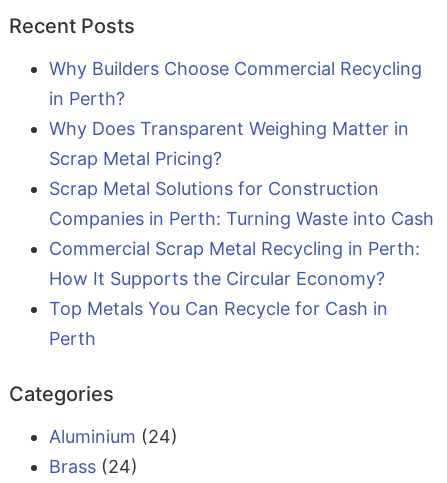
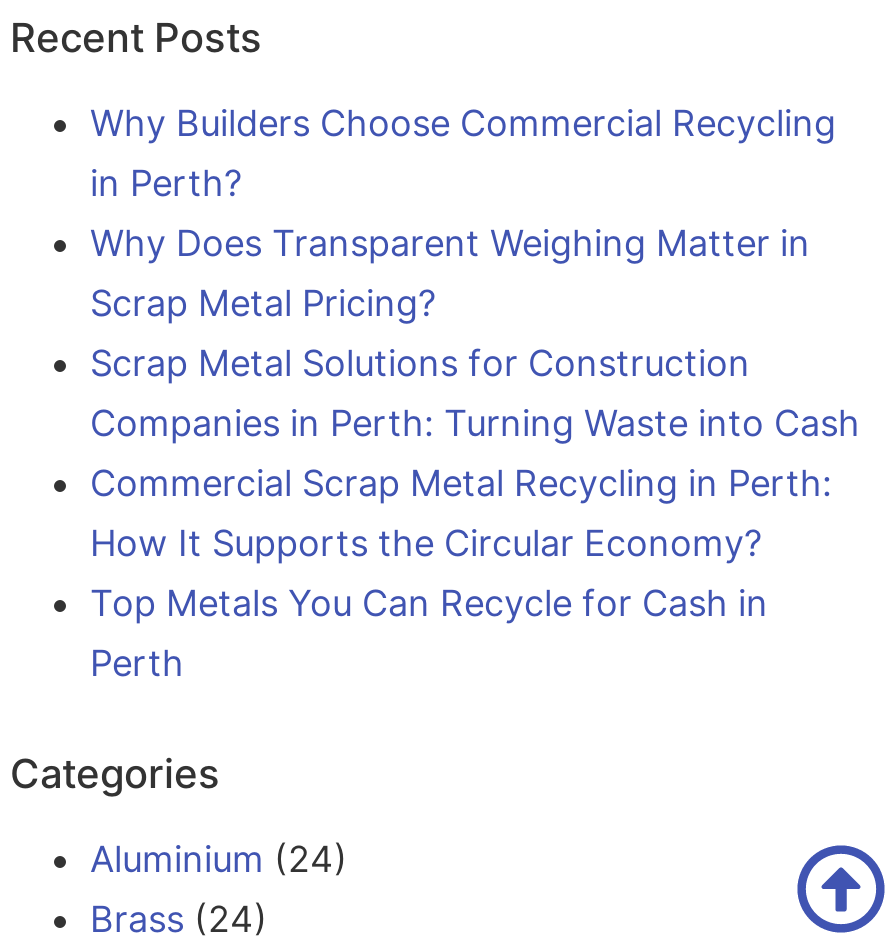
+ [image]
